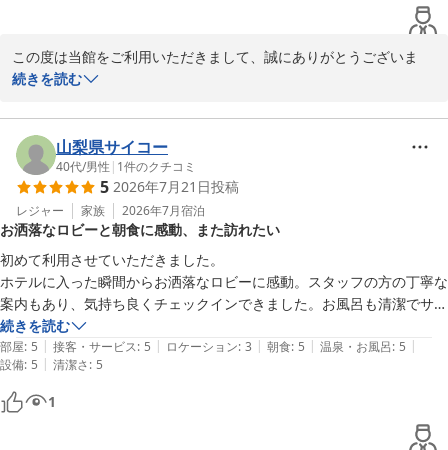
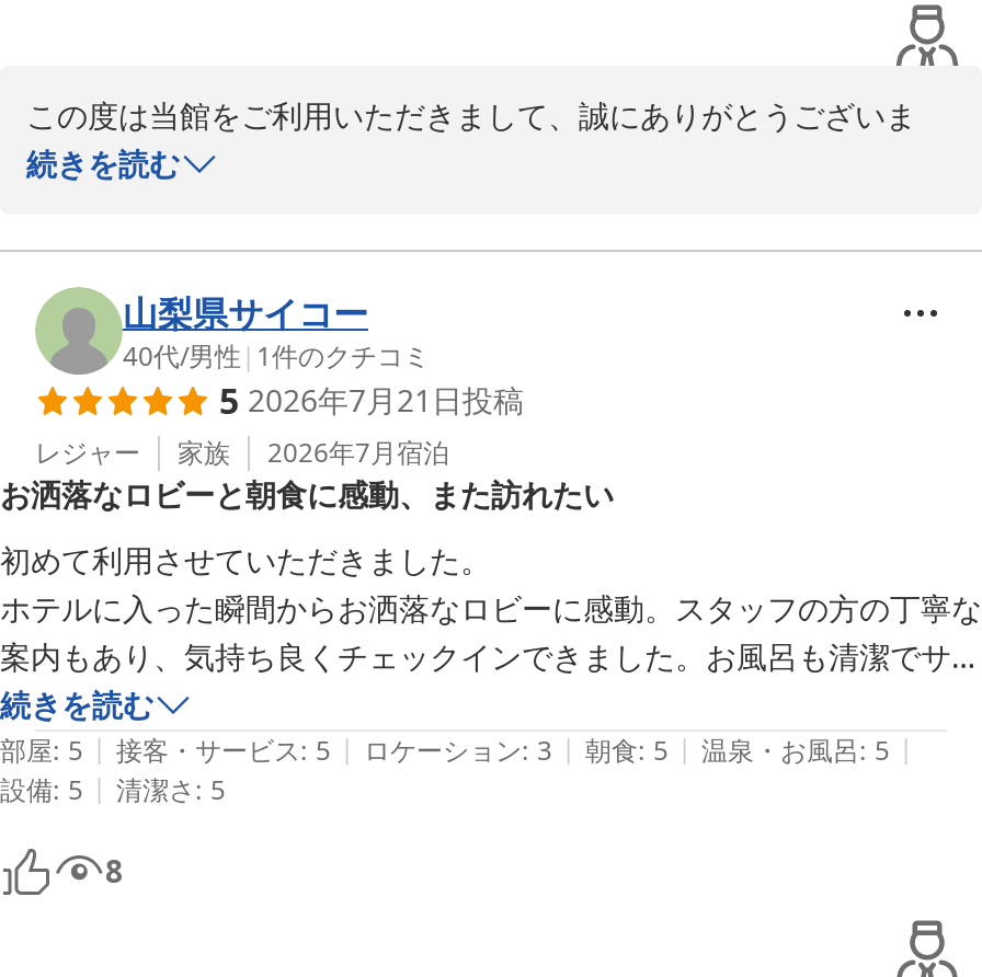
- 1
+ 8
